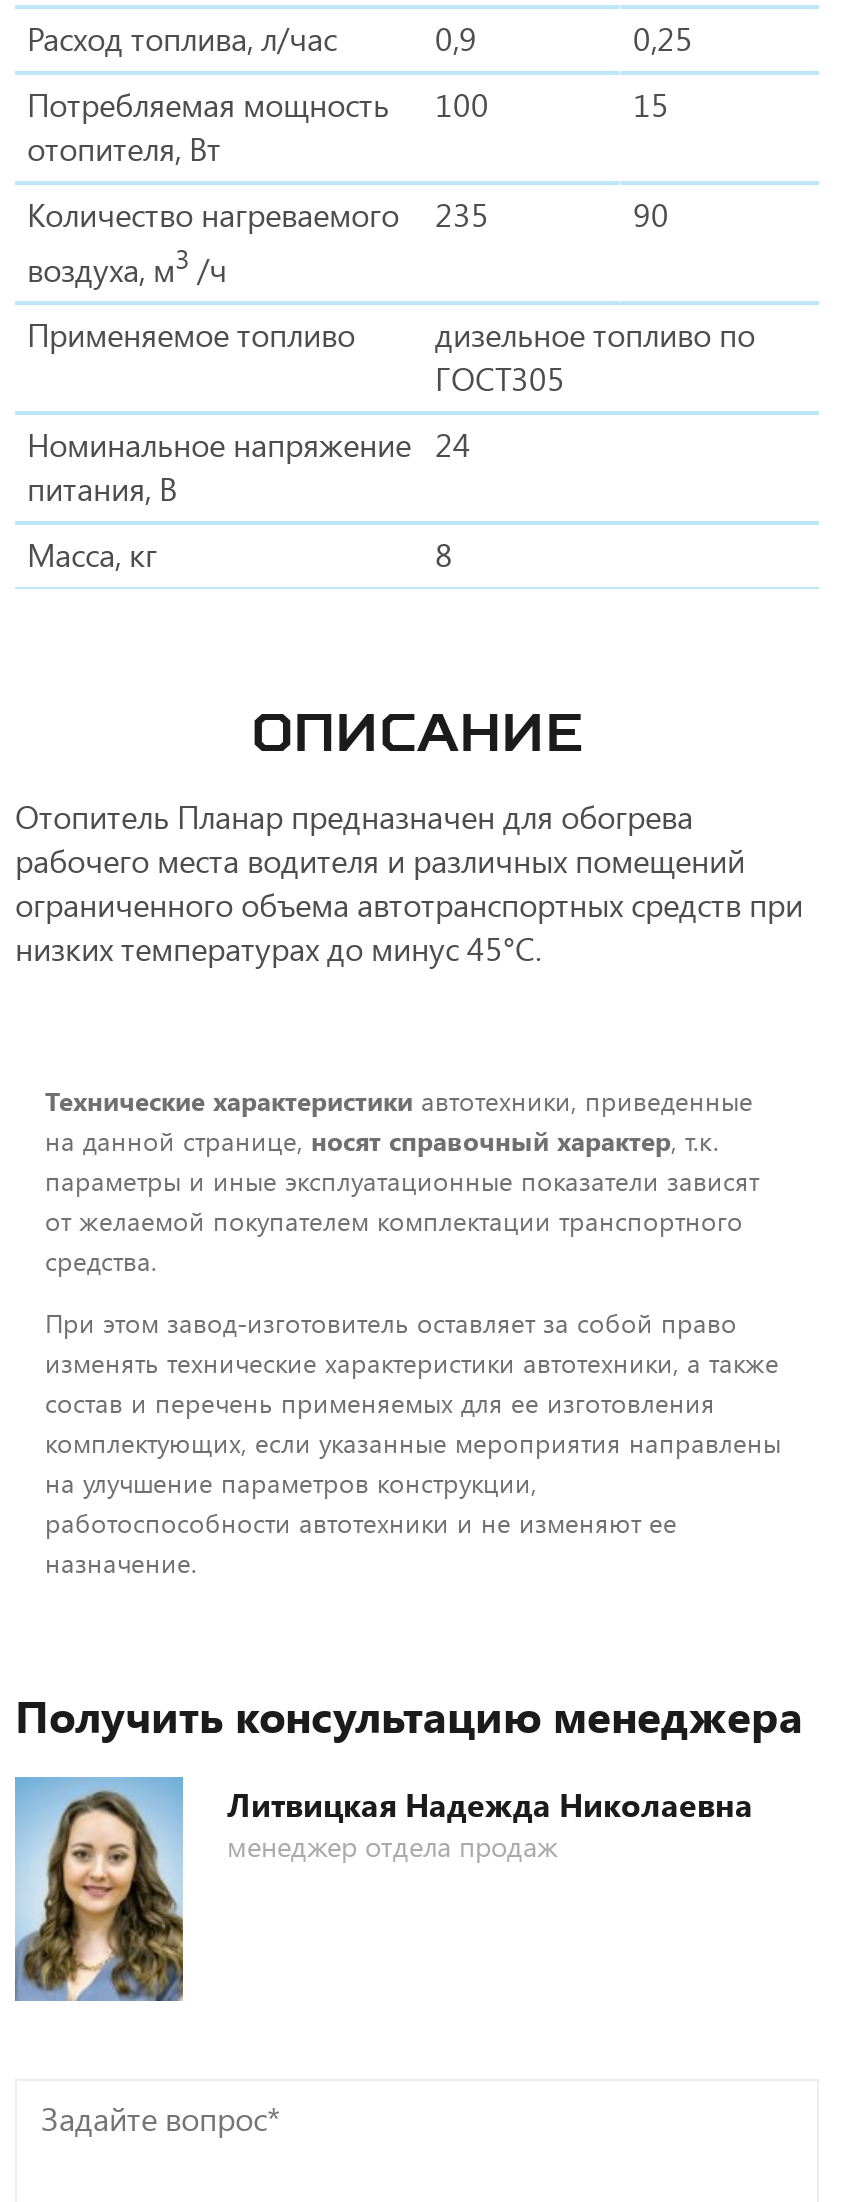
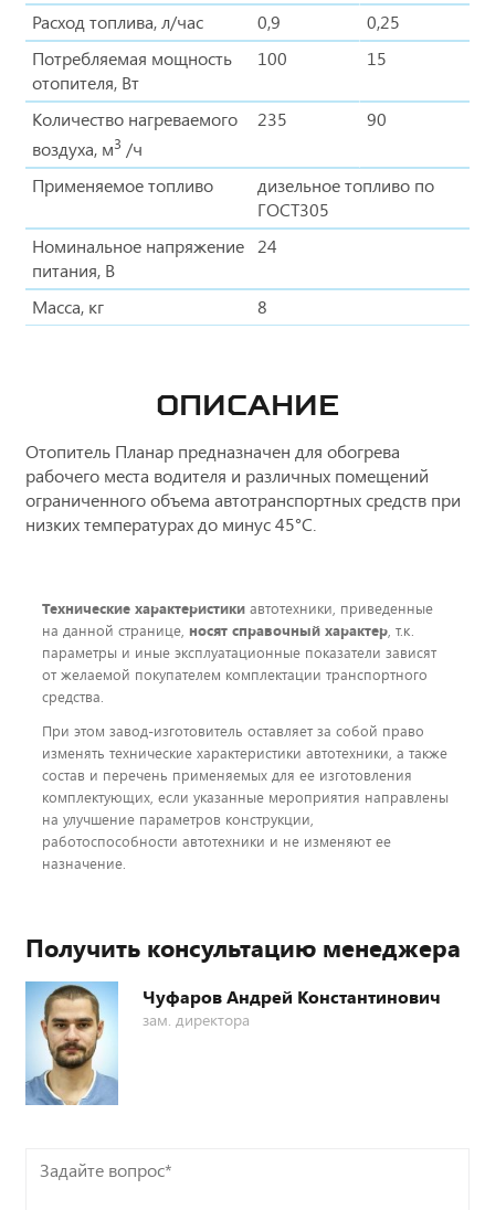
- [image]
- Литвицкая Надежда Николаевна
- менеджер отдела продаж
+ [image]
+ Чуфаров Андрей Константинович
+ зам. директора
